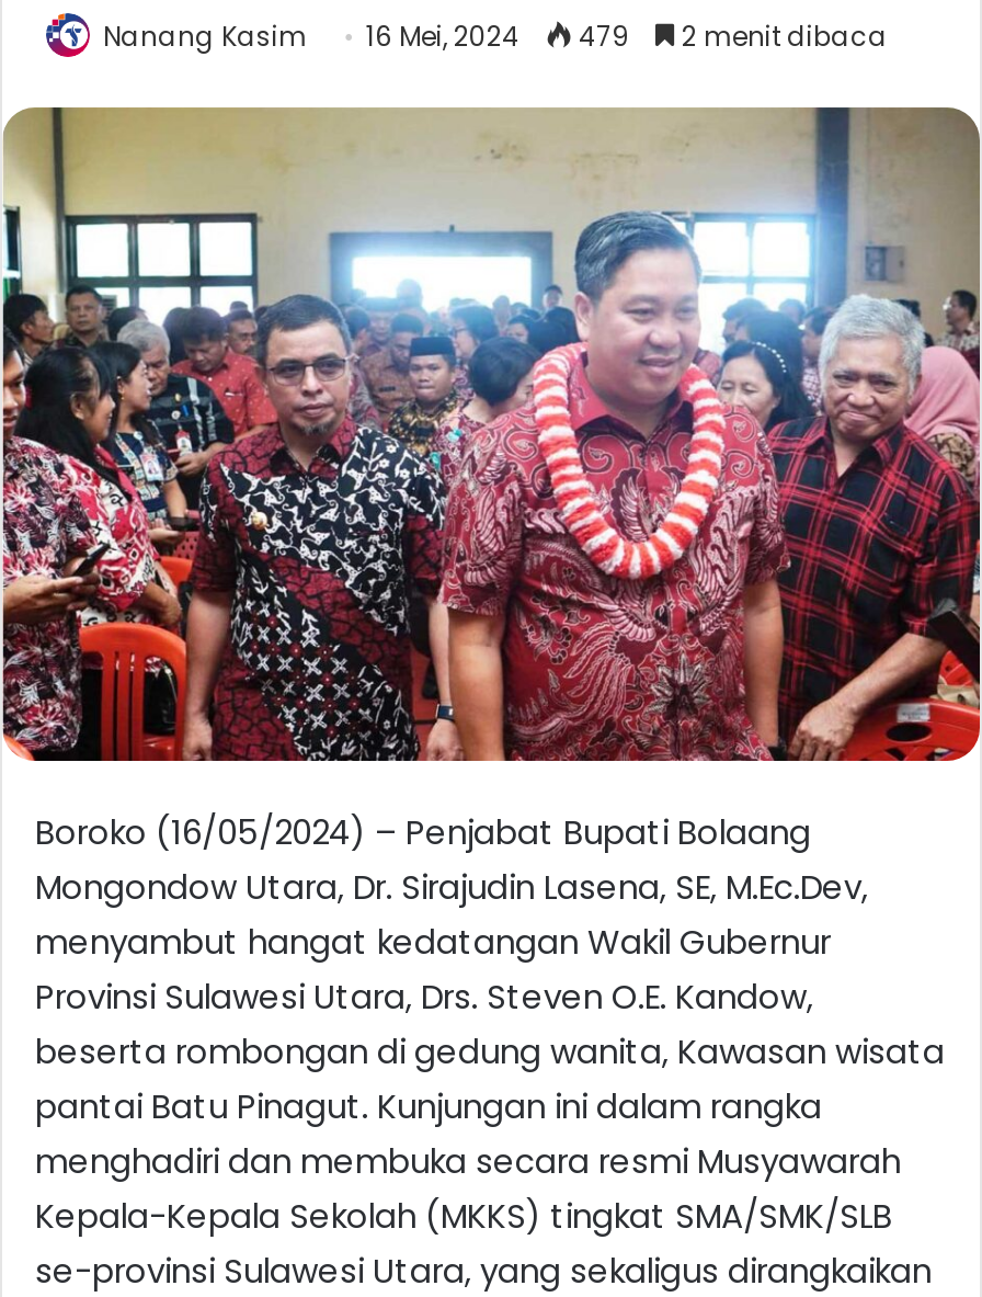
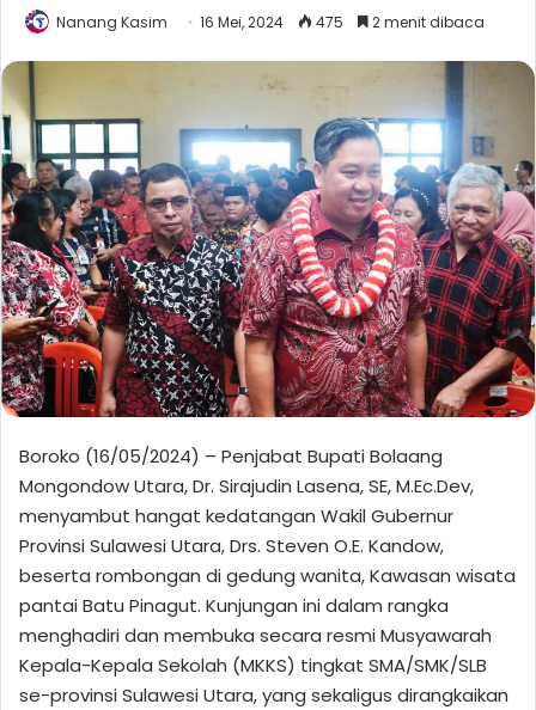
- Nanang Kasim 16 Mei, 2024 479 2 menit dibaca
+ Nanang Kasim 16 Mei, 2024 475 2 menit dibaca
